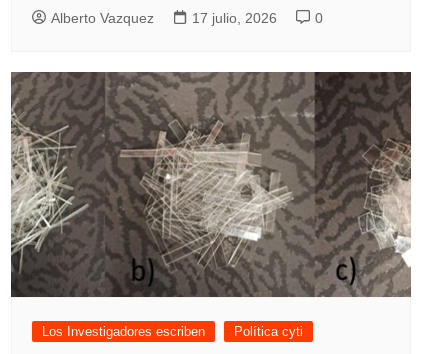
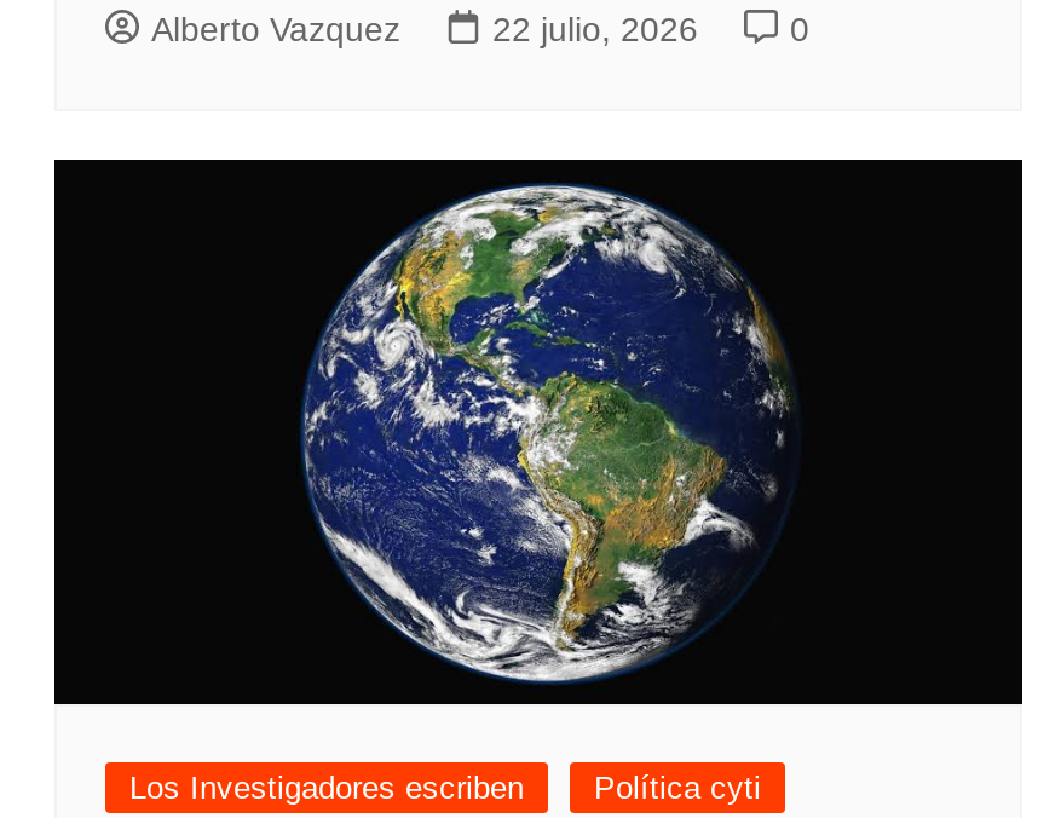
- 17 julio, 2026
+ 22 julio, 2026

- [image]
+ [image]
